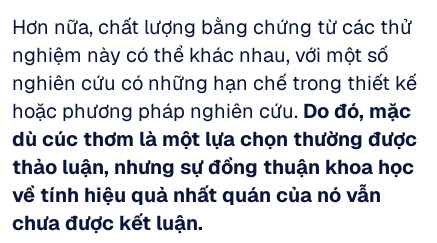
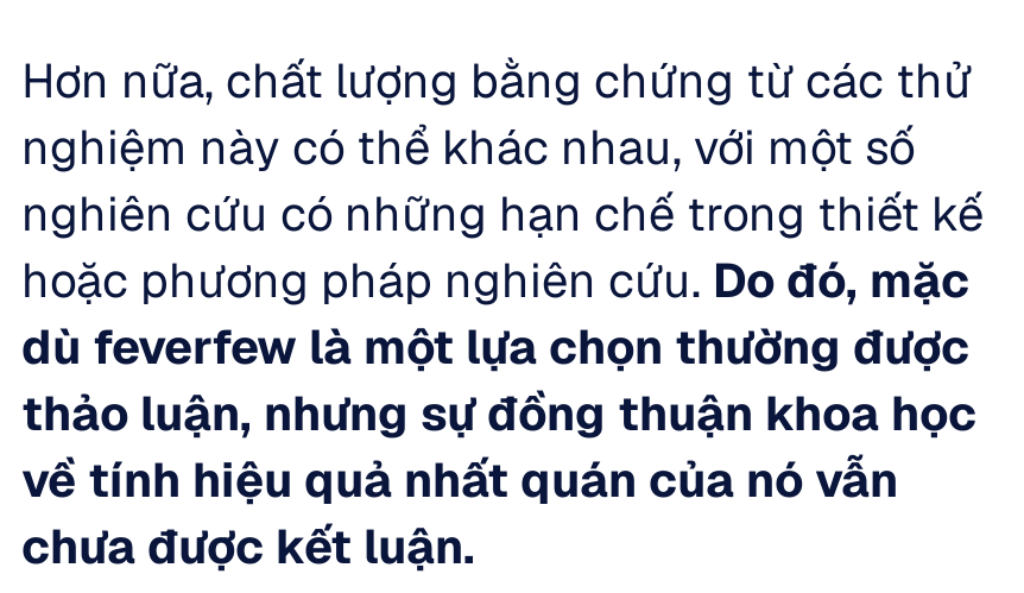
- dù cúc thơm là một lựa chọn thường được
+ dù feverfew là một lựa chọn thường được
